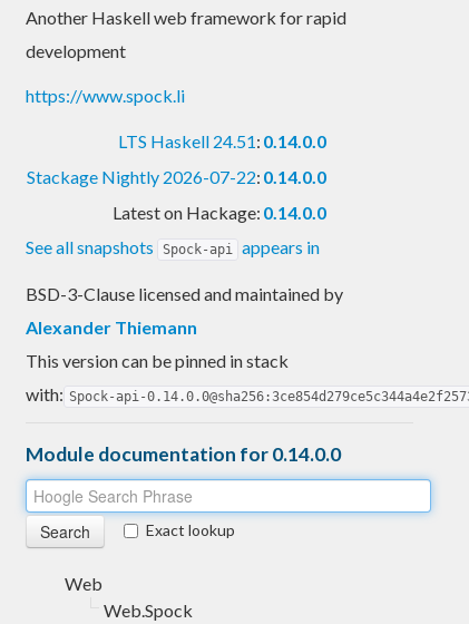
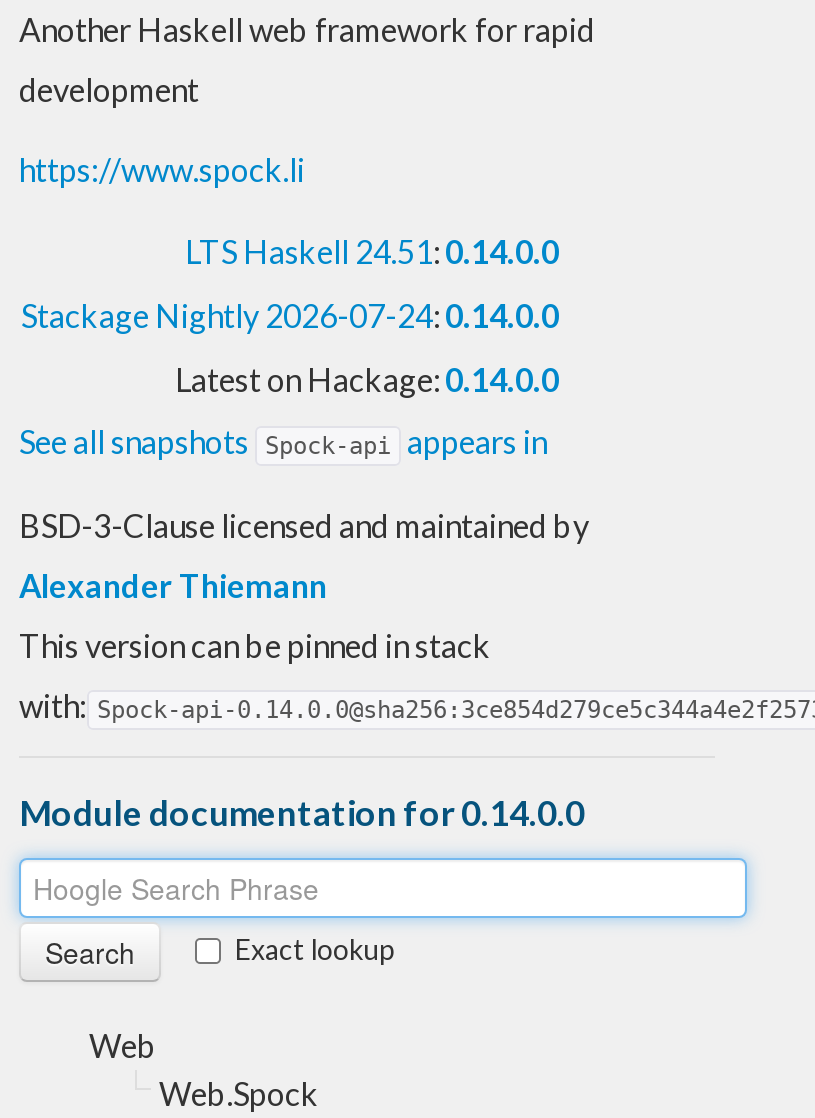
- Stackage Nightly 2026-07-22: 0.14.0.0
+ Stackage Nightly 2026-07-24: 0.14.0.0
